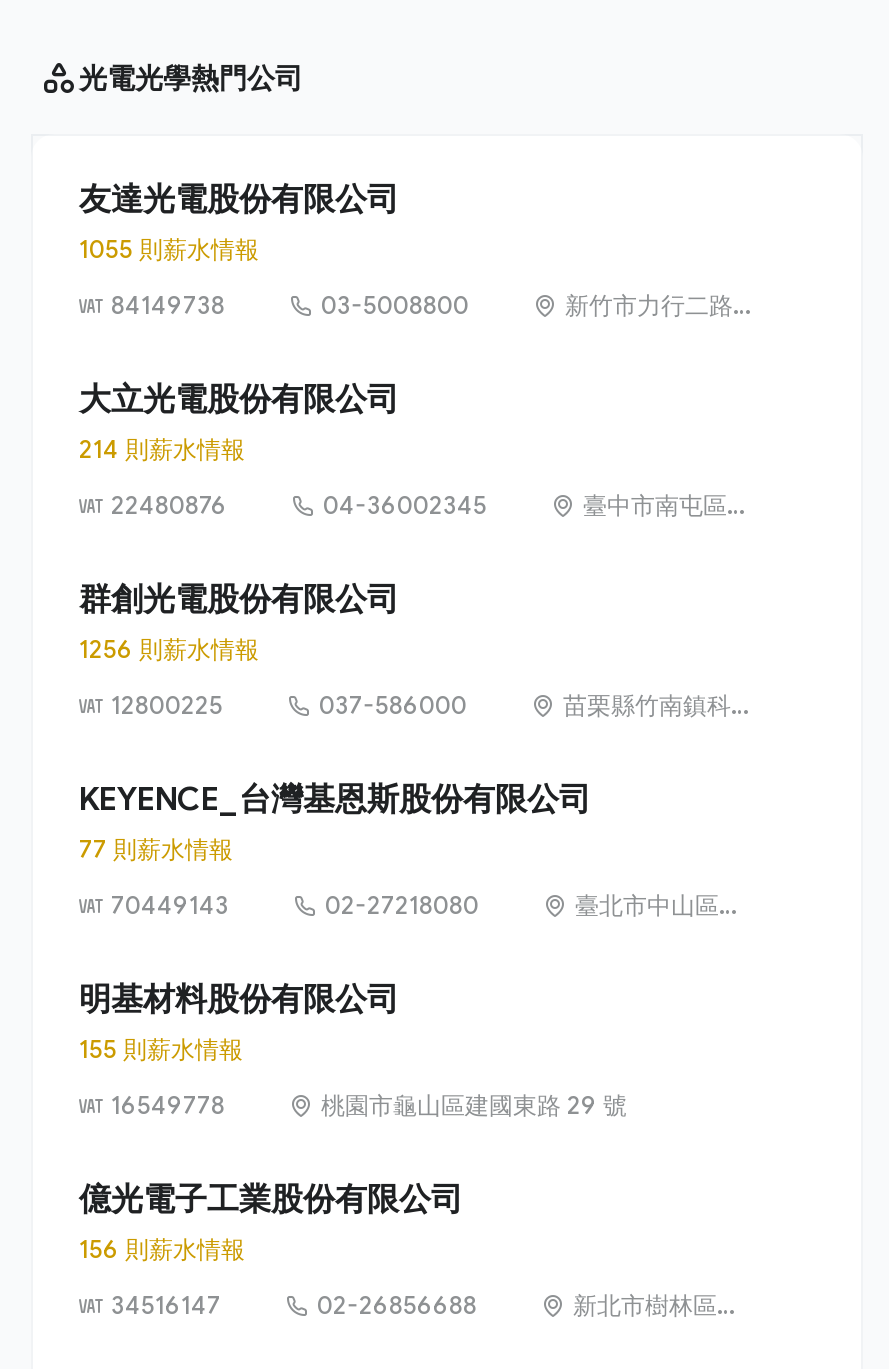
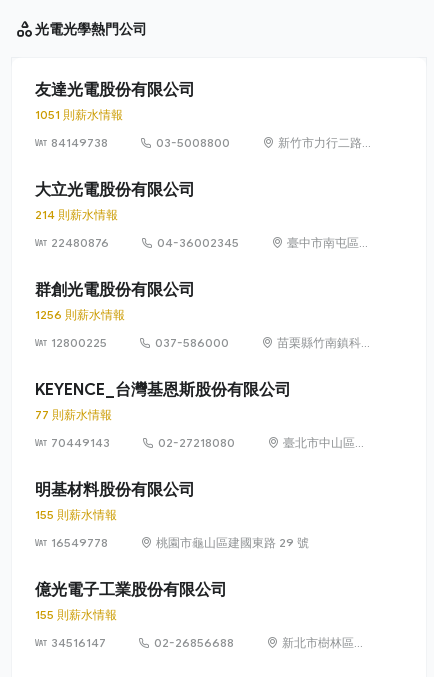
- 1055 則薪水情報
+ 1051 則薪水情報

- 156 則薪水情報
+ 155 則薪水情報
